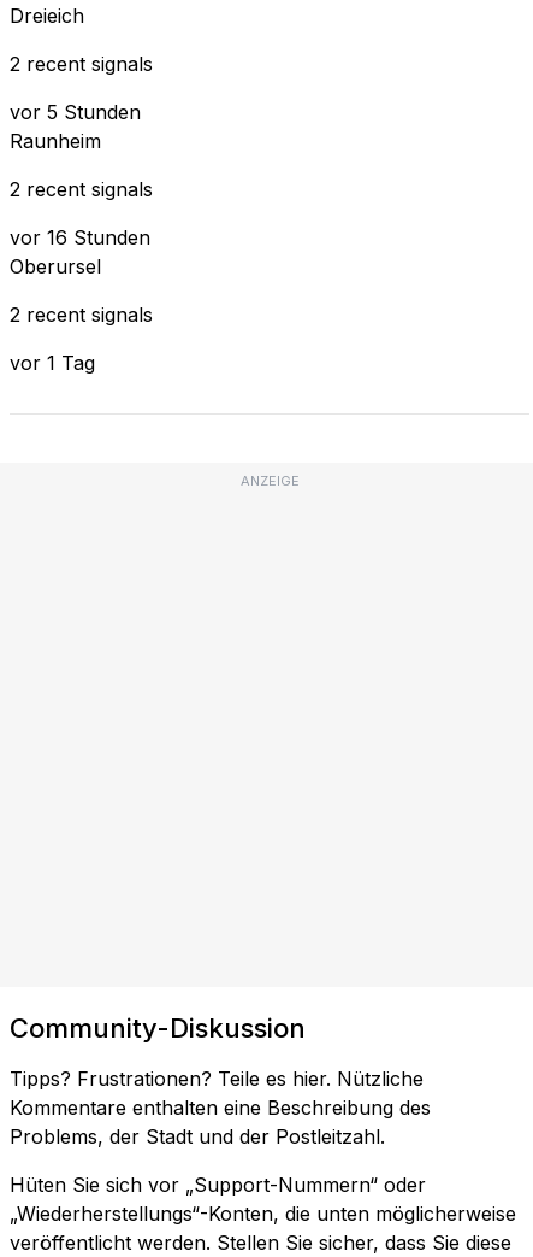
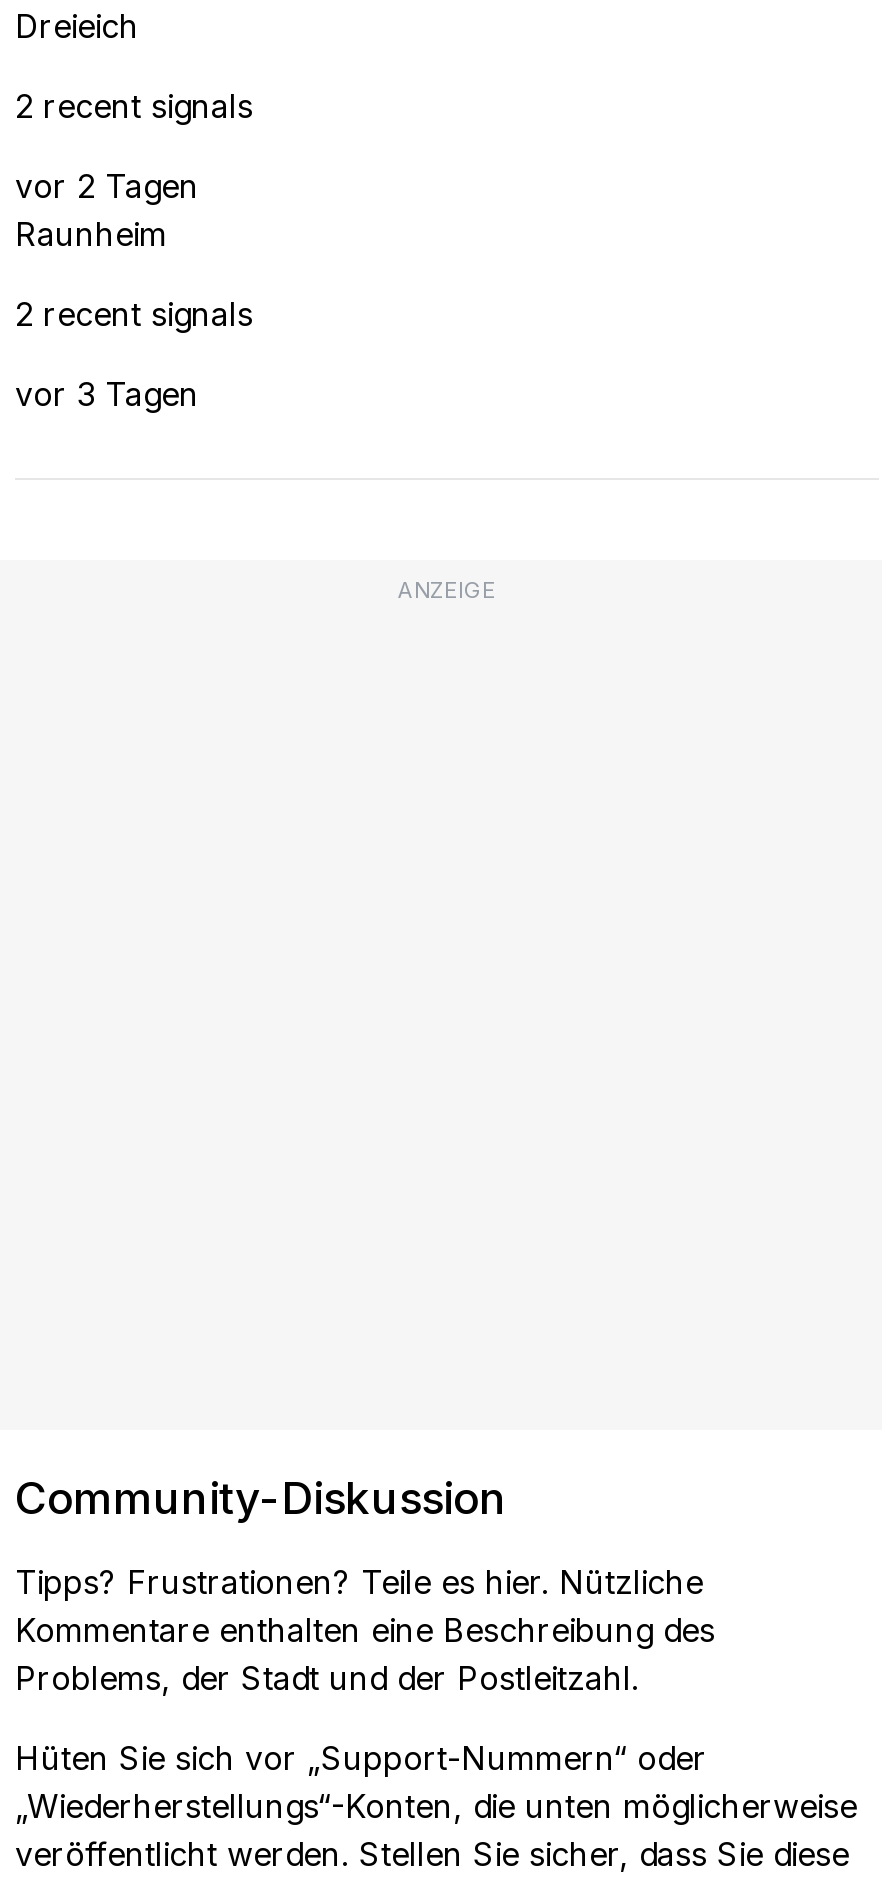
- vor 5 Stunden
+ vor 2 Tagen

- vor 16 Stunden
- Oberursel
- 2 recent signals
- vor 1 Tag
+ vor 3 Tagen
